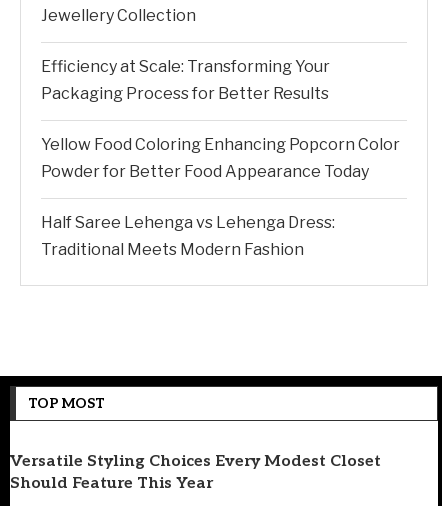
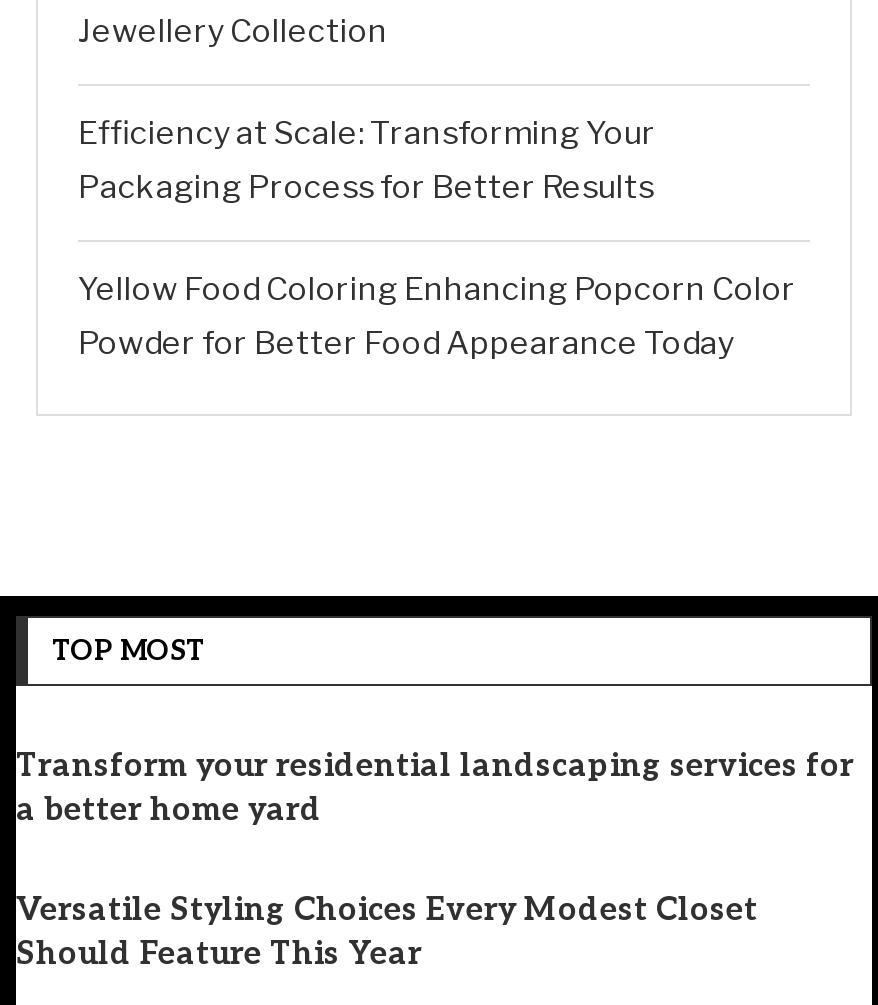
- Half Saree Lehenga vs Lehenga Dress:
- Traditional Meets Modern Fashion

moved up: TOP MOST

+ Transform your residential landscaping services for
+ a better home yard
